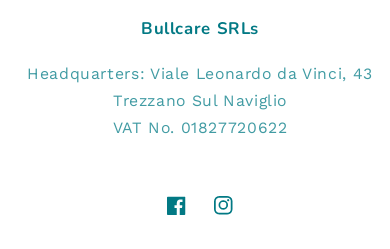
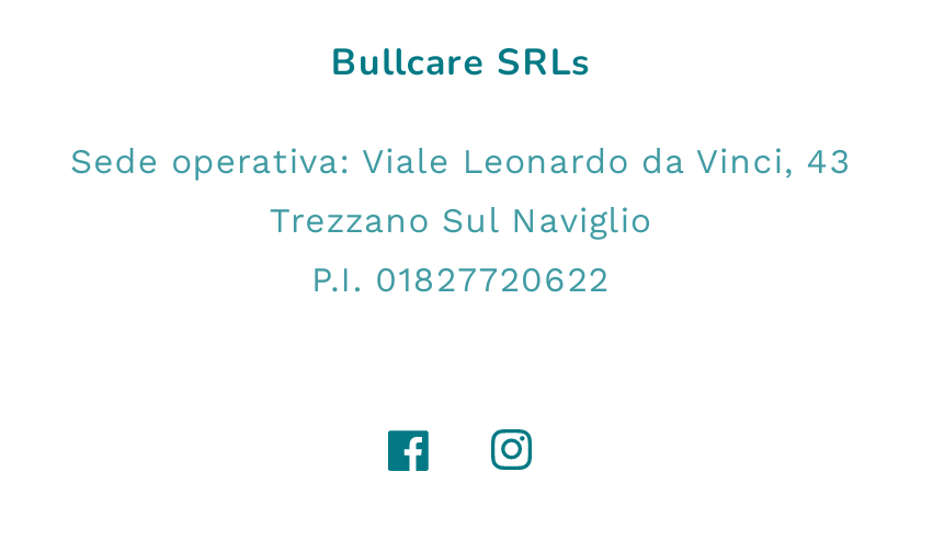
- Headquarters: Viale Leonardo da Vinci, 43
+ Sede operativa: Viale Leonardo da Vinci, 43

- VAT No. 01827720622
+ P.I. 01827720622
